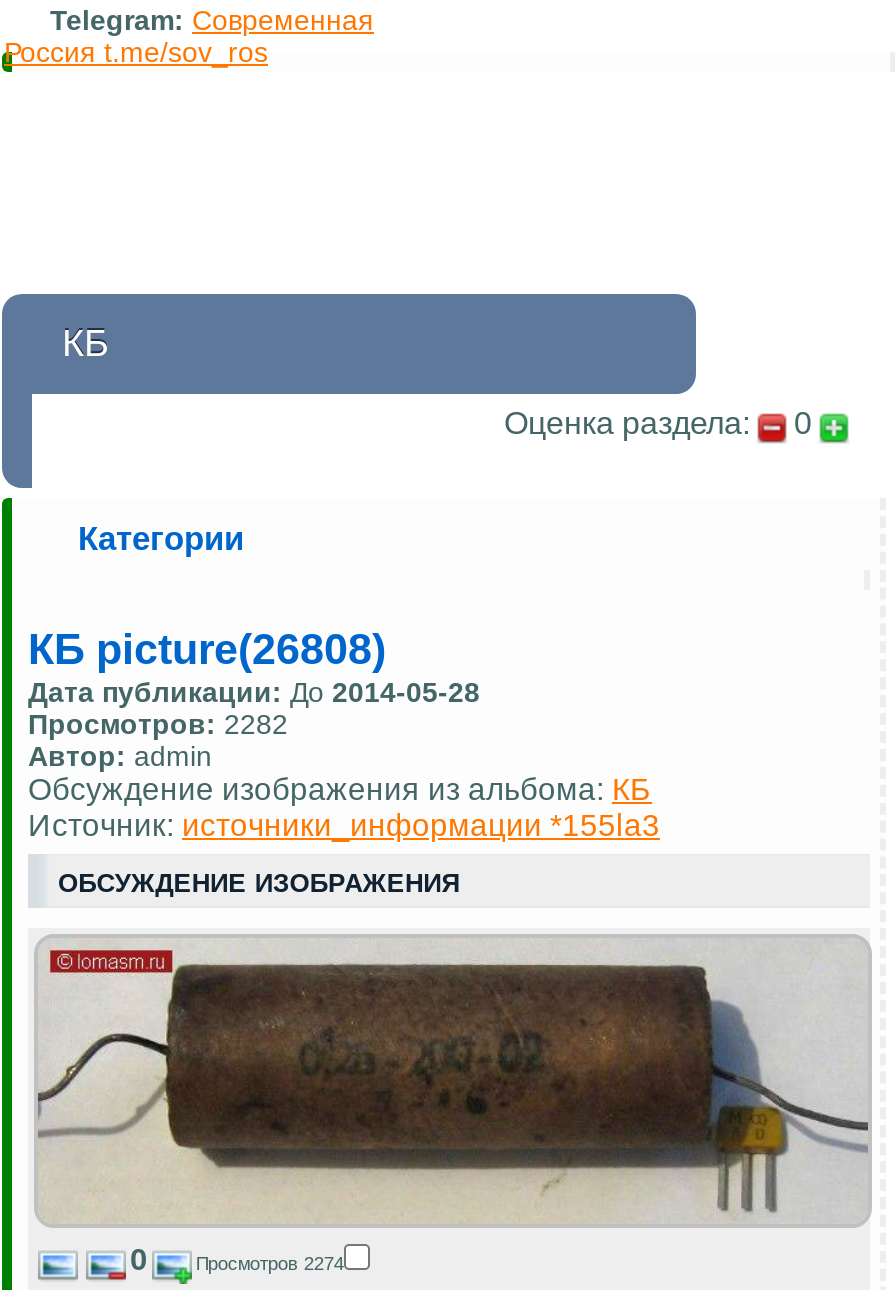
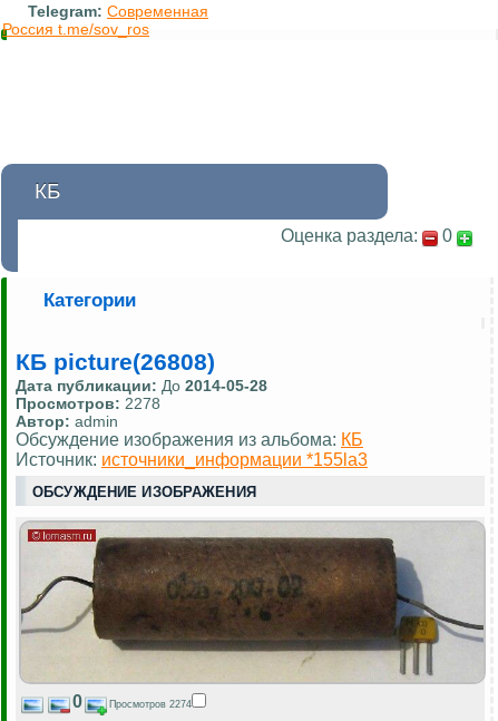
- Просмотров: 2282
+ Просмотров: 2278
